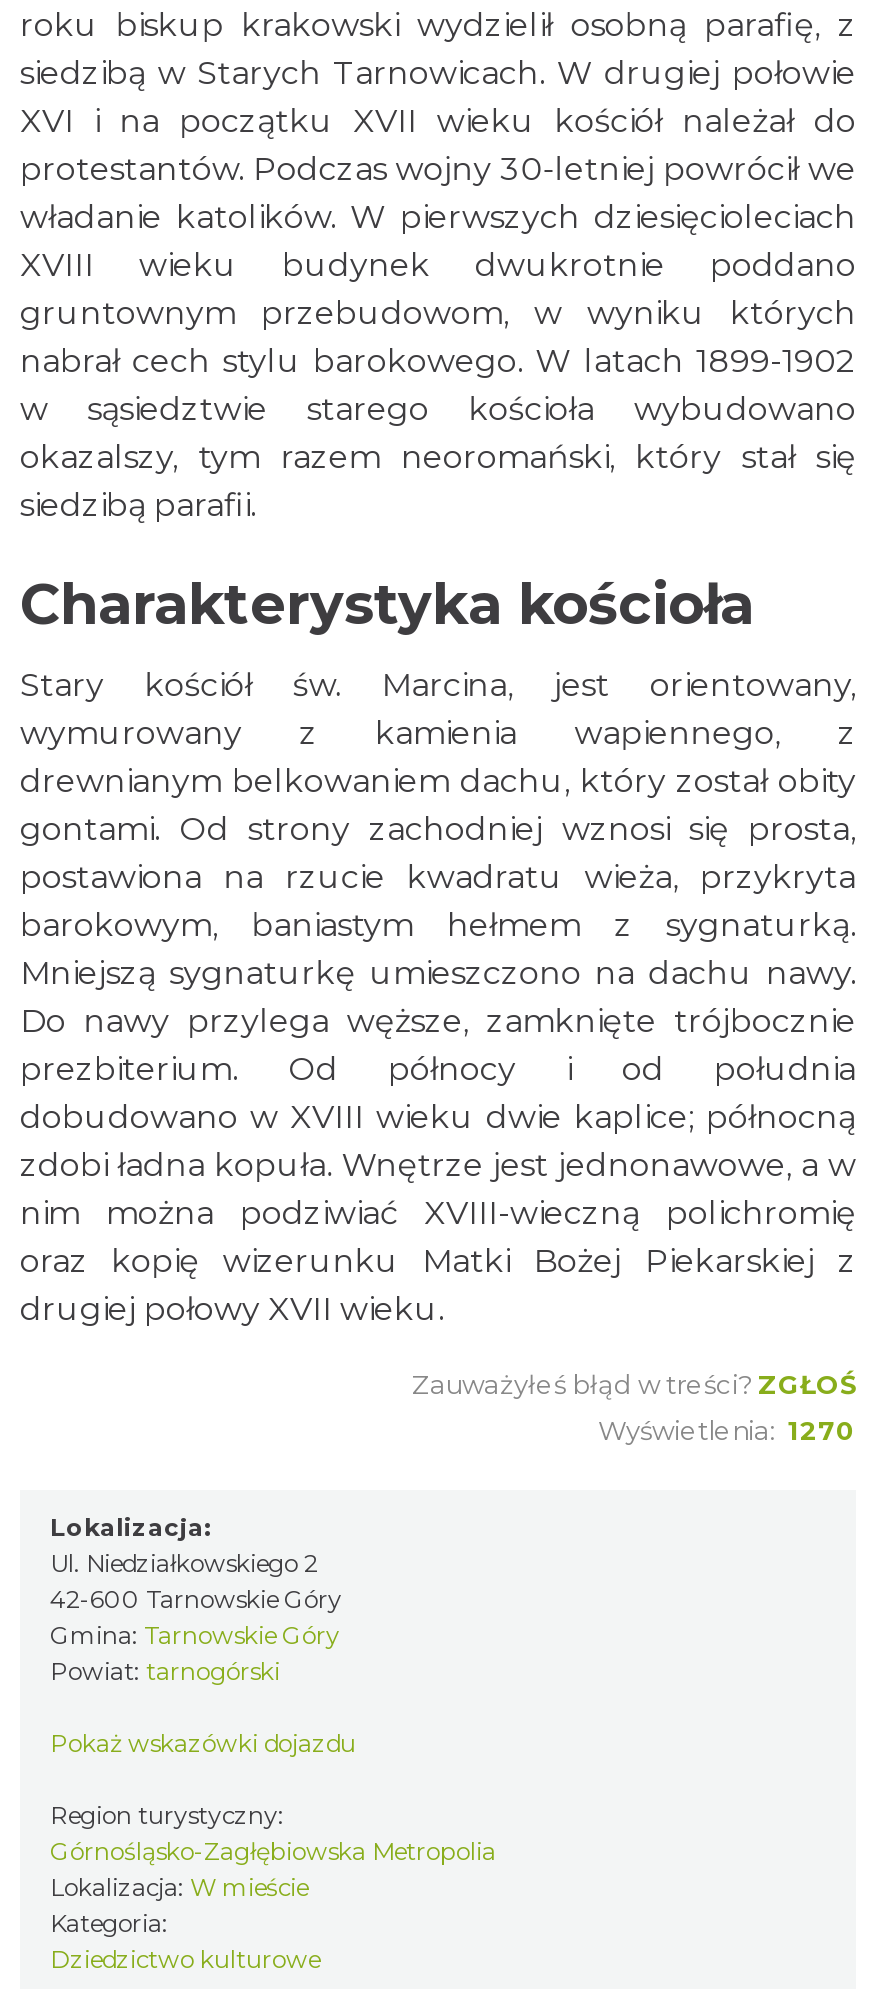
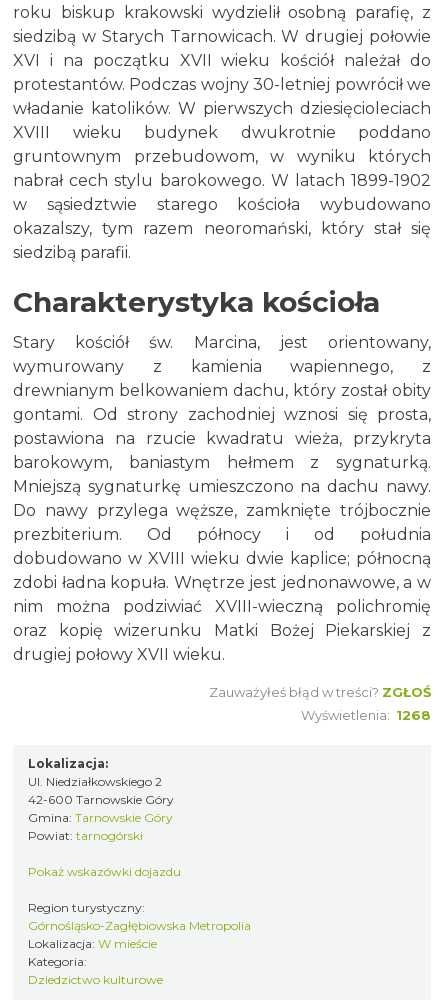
- Wyświetlenia: 1270
+ Wyświetlenia: 1268
